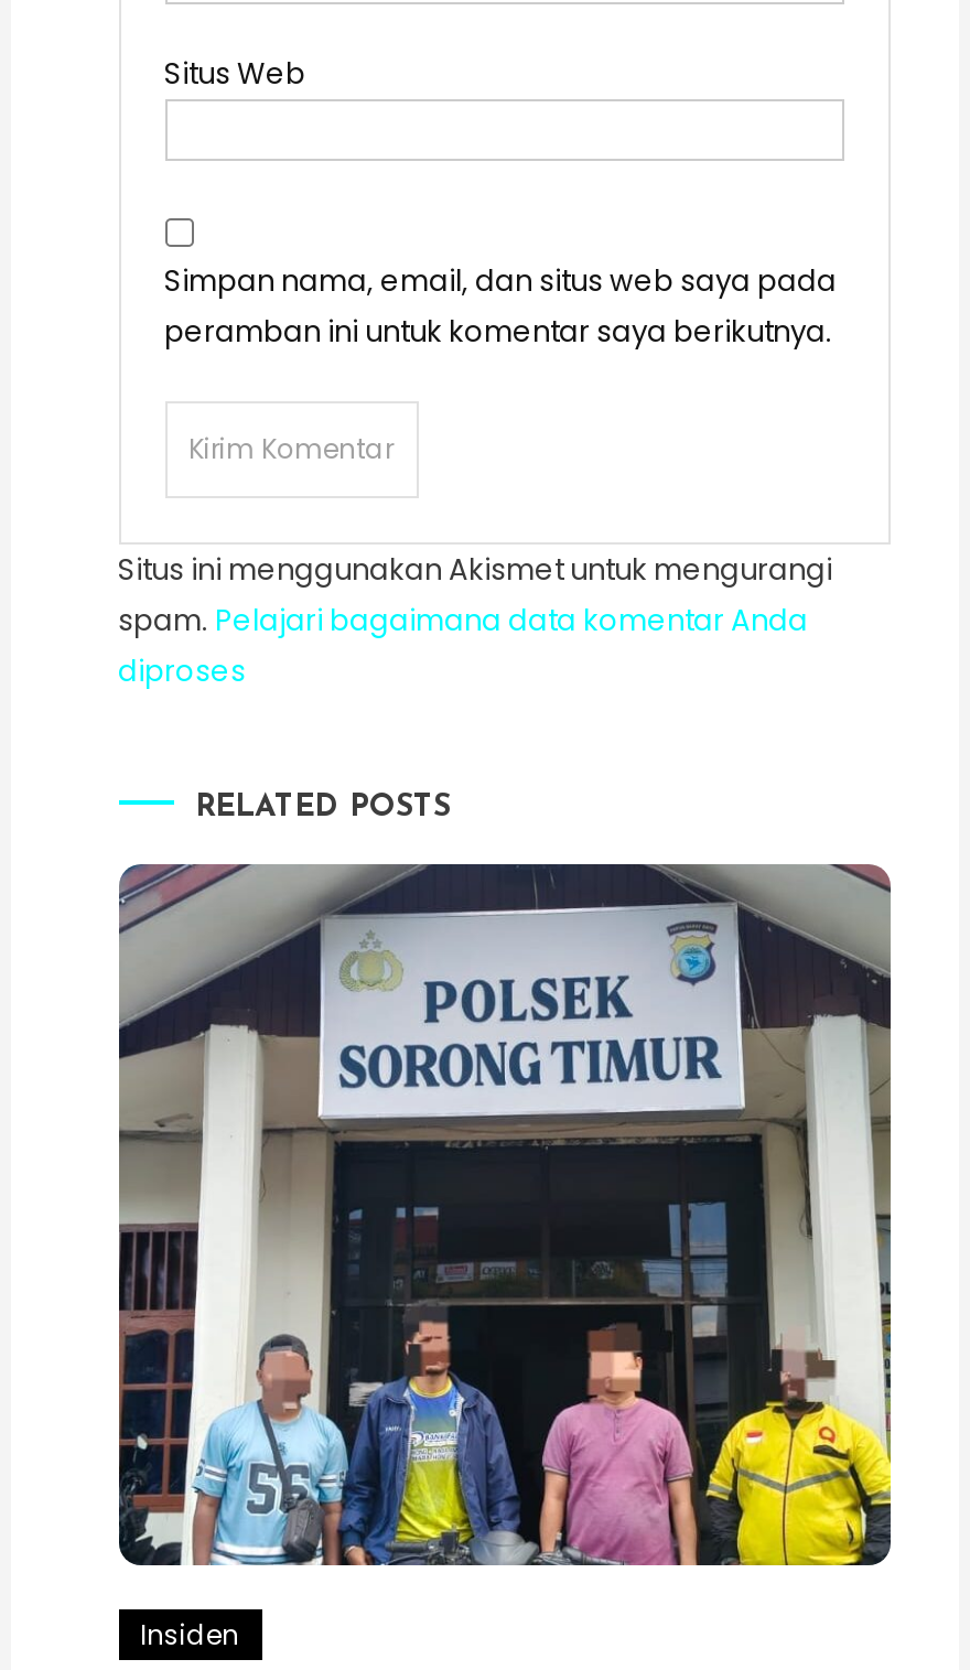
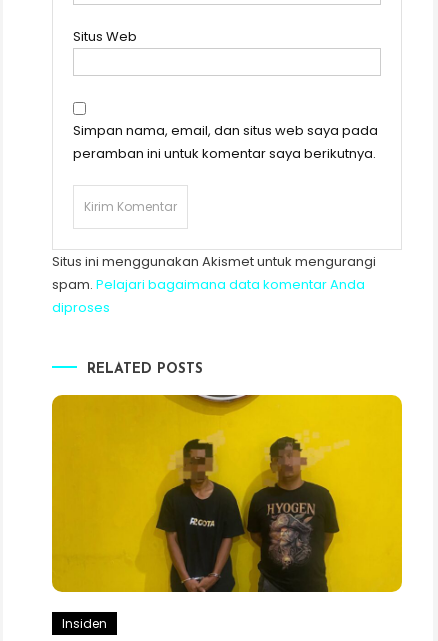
- [image]
+ [image]
